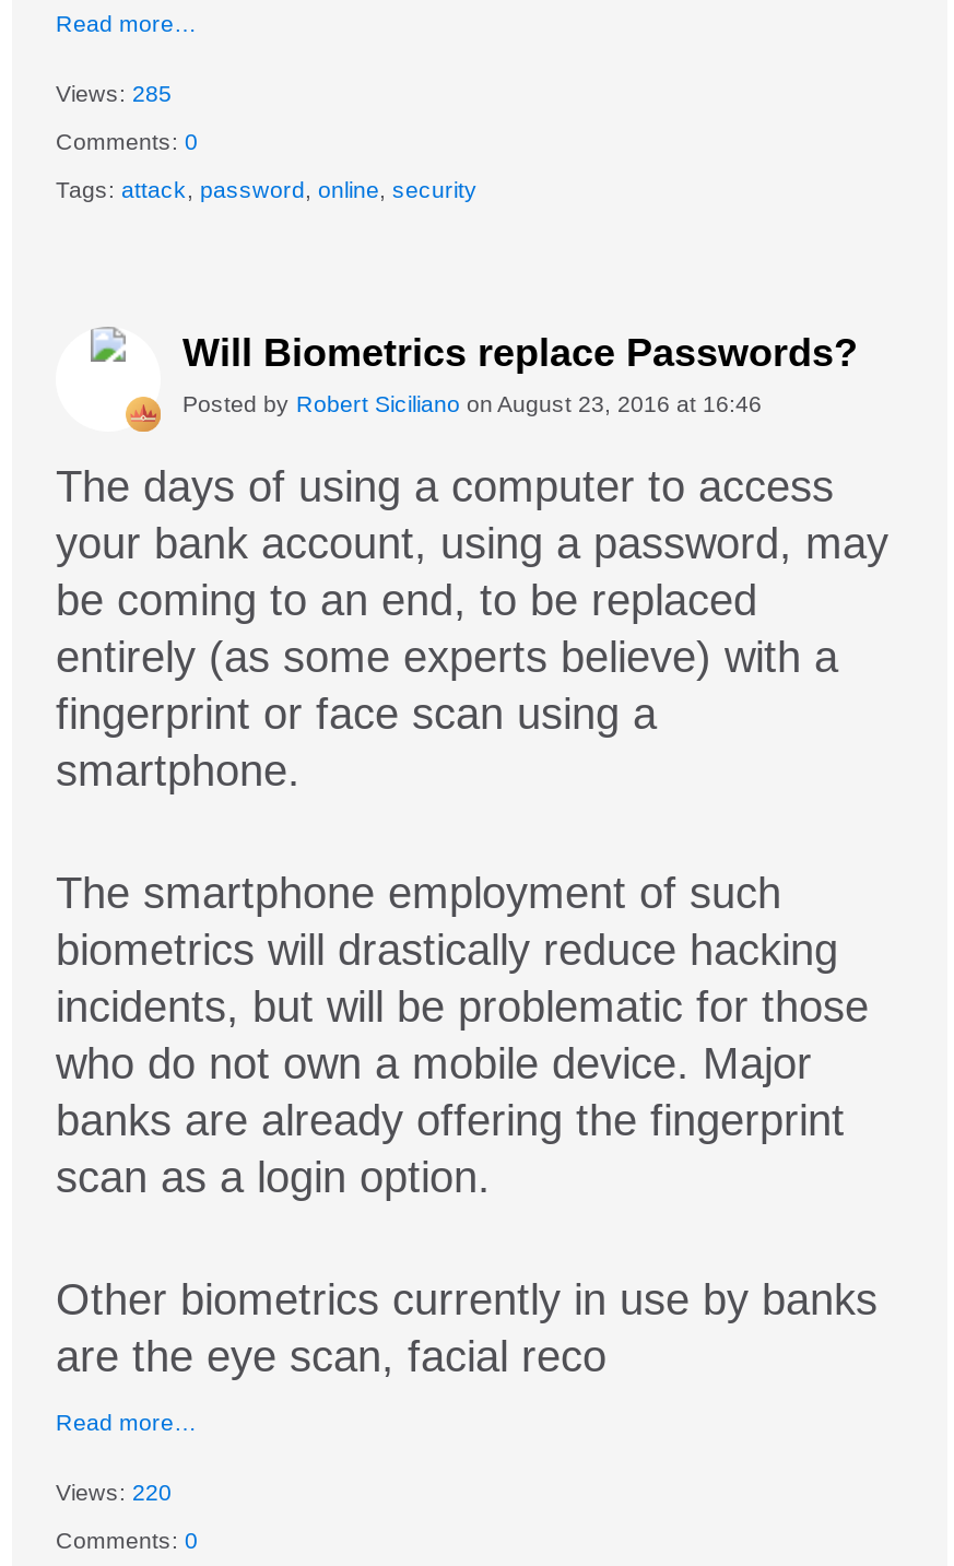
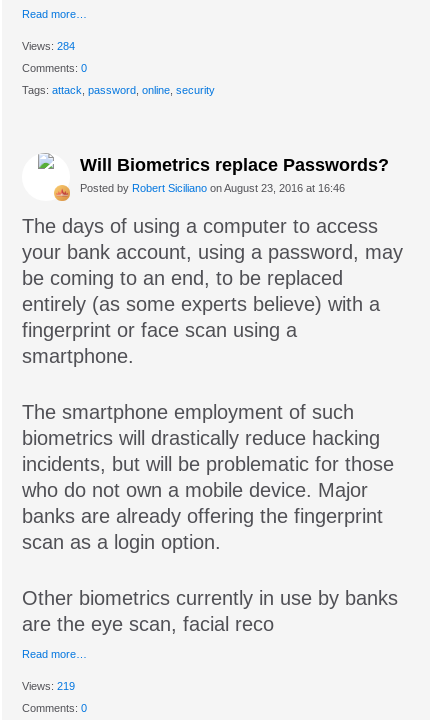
- Views: 285
+ Views: 284

- Views: 220
+ Views: 219
